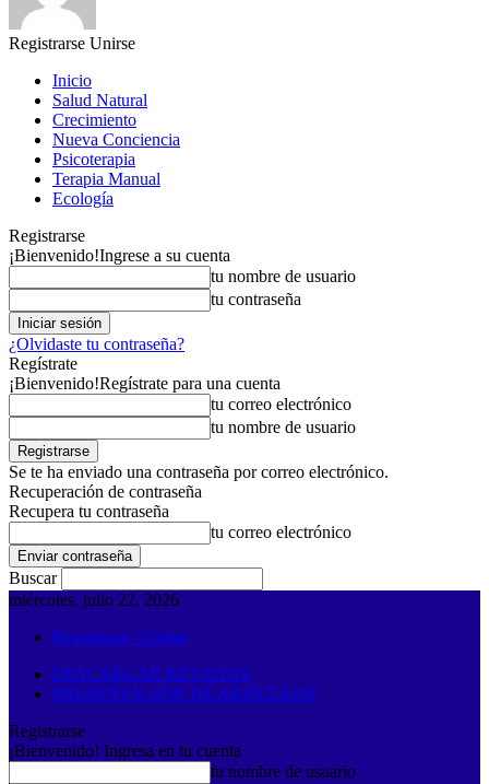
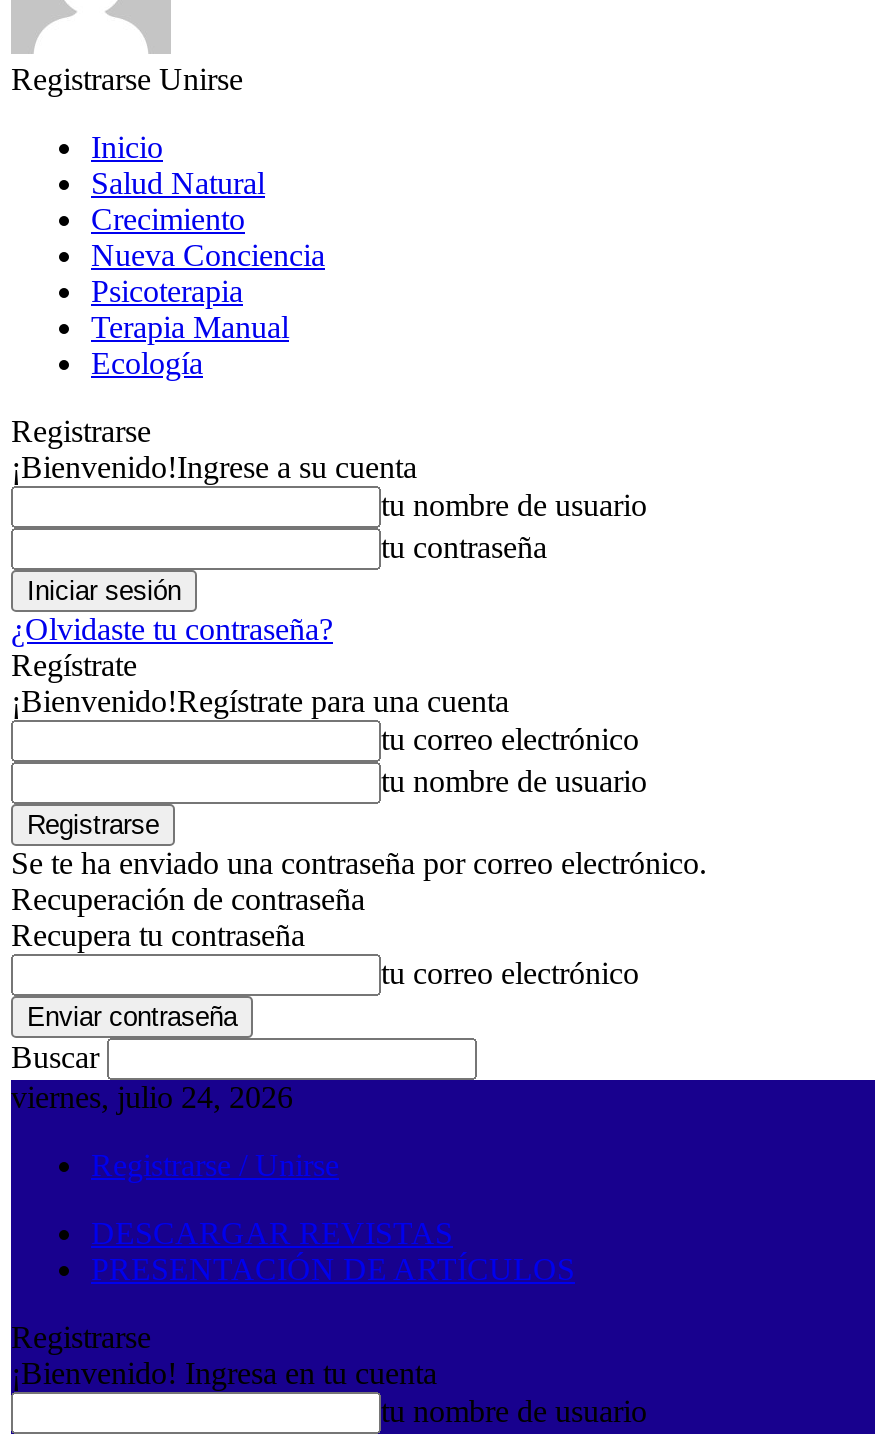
- miércoles, julio 22, 2026
+ viernes, julio 24, 2026
